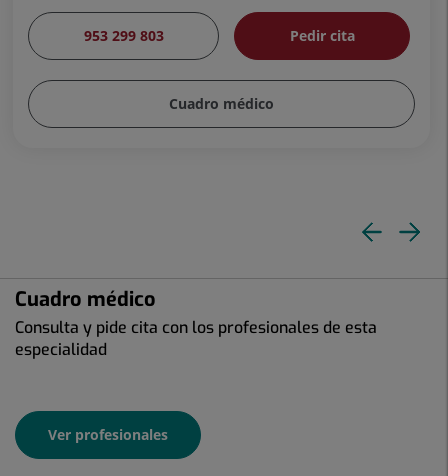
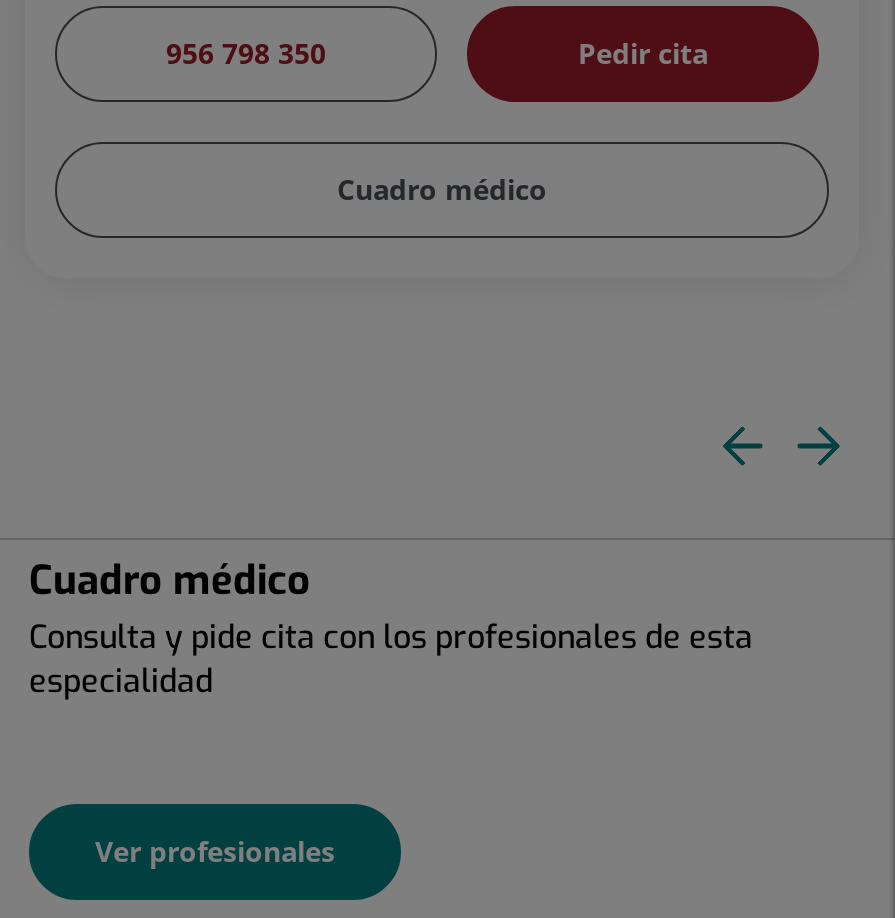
- 953 299 803
+ 956 798 350
